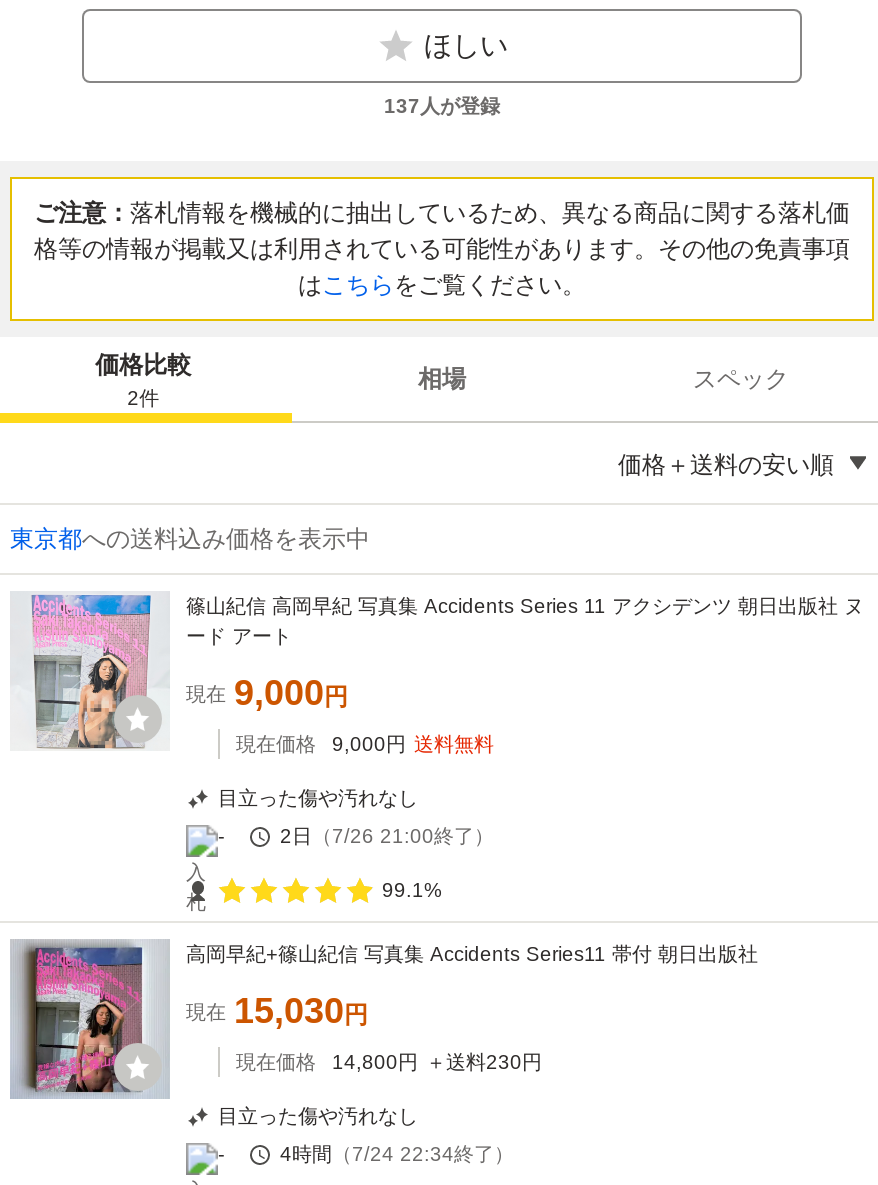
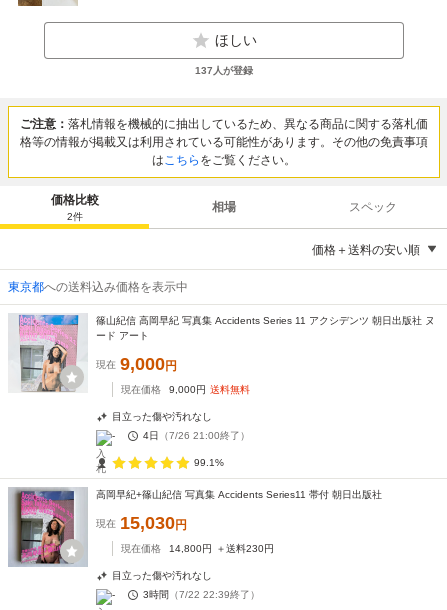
- 2日（7/26 21:00終了）
+ 4日（7/26 21:00終了）

- 4時間（7/24 22:34終了）
+ 3時間（7/22 22:39終了）
